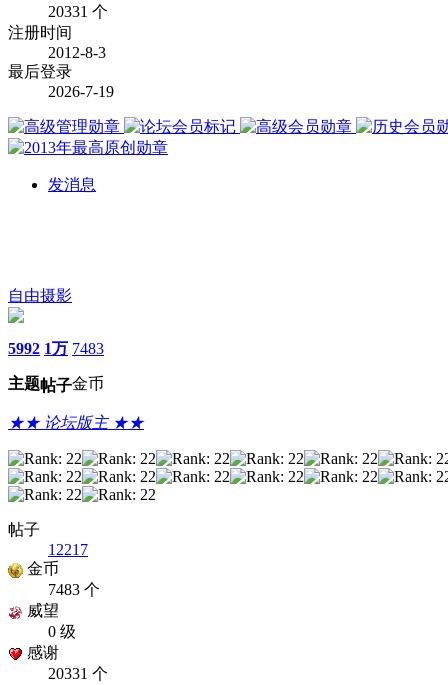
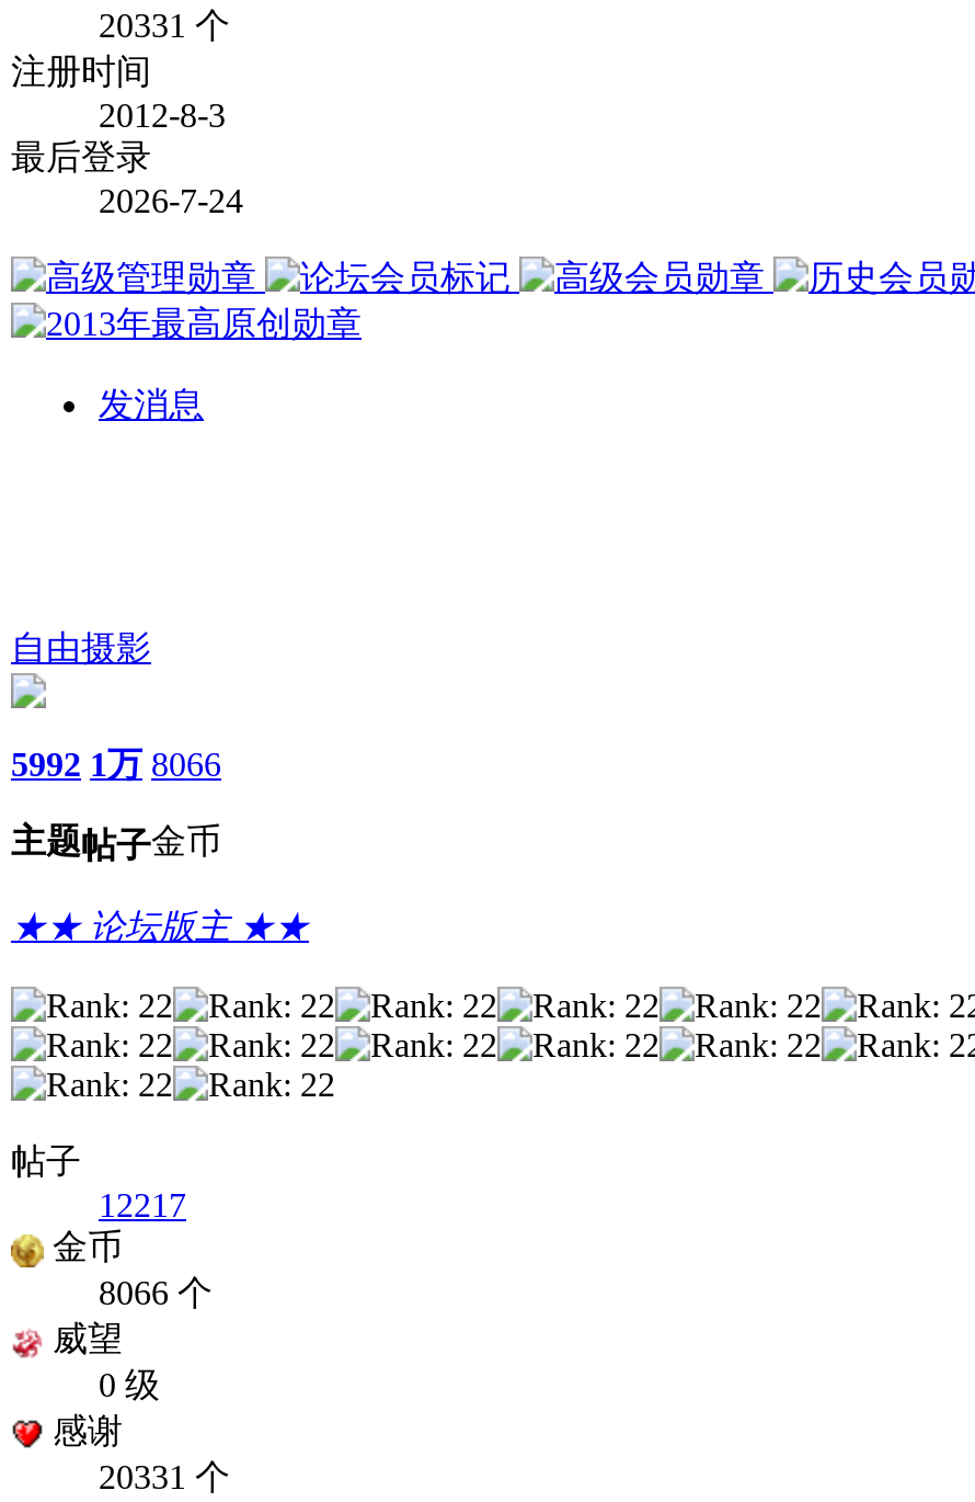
- 2026-7-19
+ 2026-7-24

- 5992 1万 7483
+ 5992 1万 8066

- 7483 个
+ 8066 个
